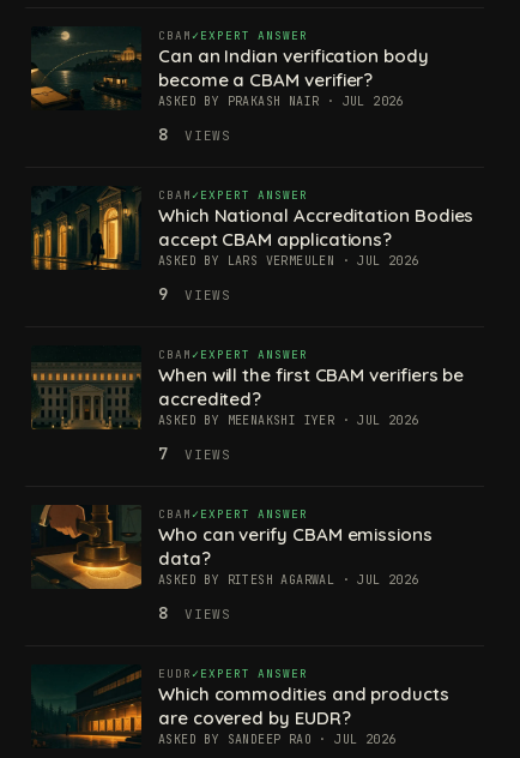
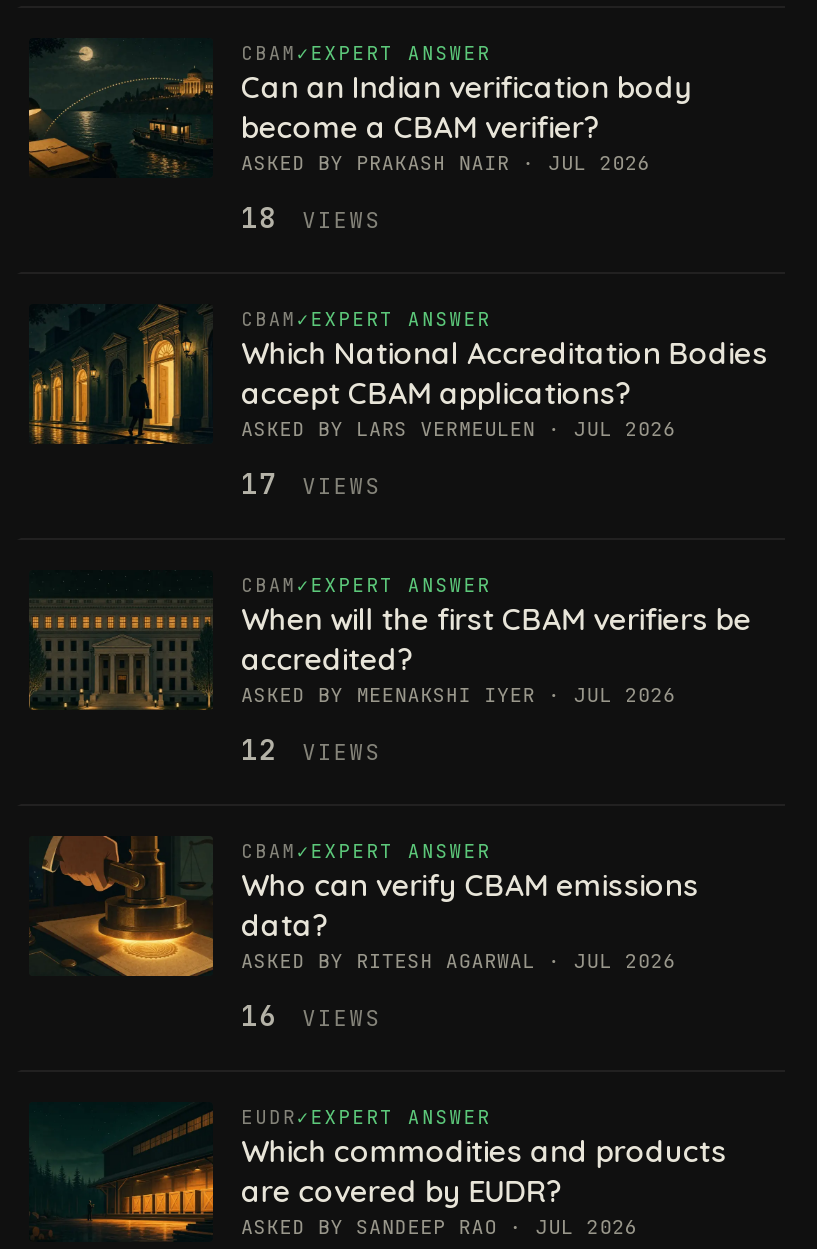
- 8 VIEWS
+ 18 VIEWS

- 9 VIEWS
+ 17 VIEWS

- 7 VIEWS
+ 12 VIEWS

- 8 VIEWS
+ 16 VIEWS
